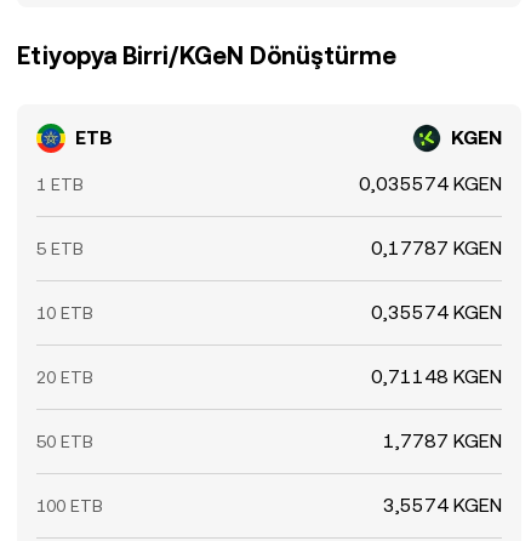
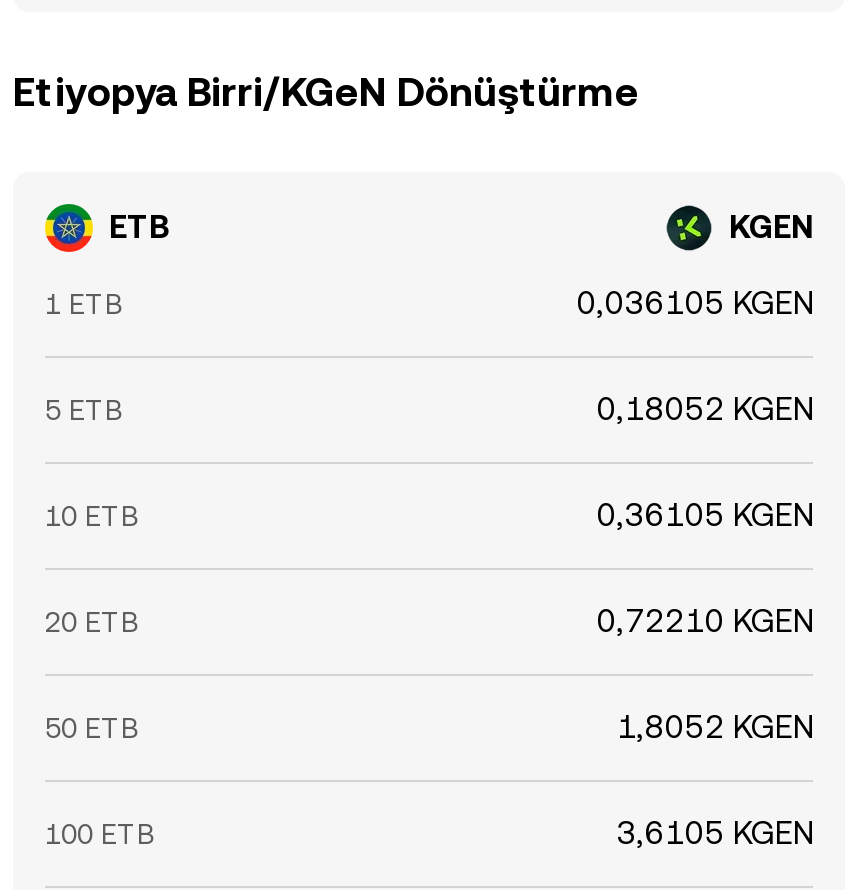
- 0,035574 KGEN
+ 0,036105 KGEN

- 0,17787 KGEN
+ 0,18052 KGEN

- 0,35574 KGEN
+ 0,36105 KGEN

- 0,71148 KGEN
+ 0,72210 KGEN

- 1,7787 KGEN
+ 1,8052 KGEN

- 3,5574 KGEN
+ 3,6105 KGEN
